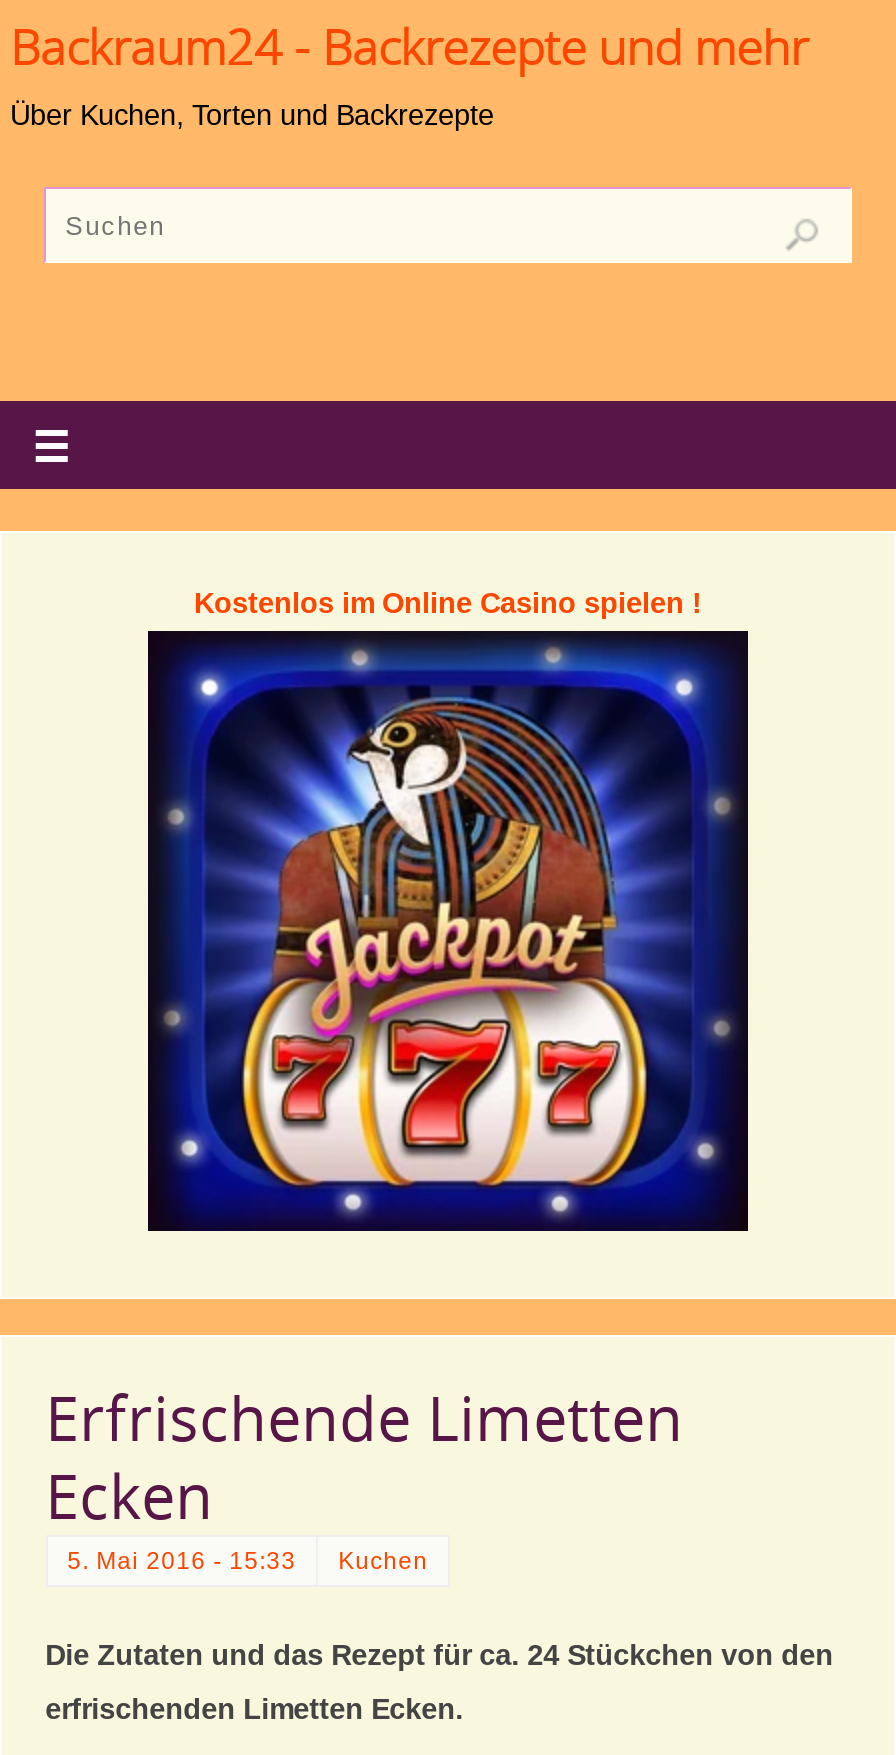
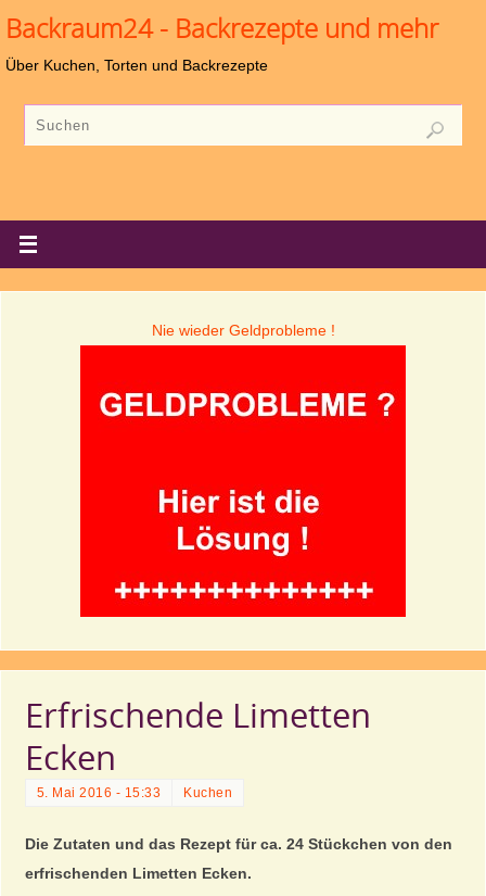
- Kostenlos im Online Casino spielen !
+ Nie wieder Geldprobleme !

- [image]
+ [image]
